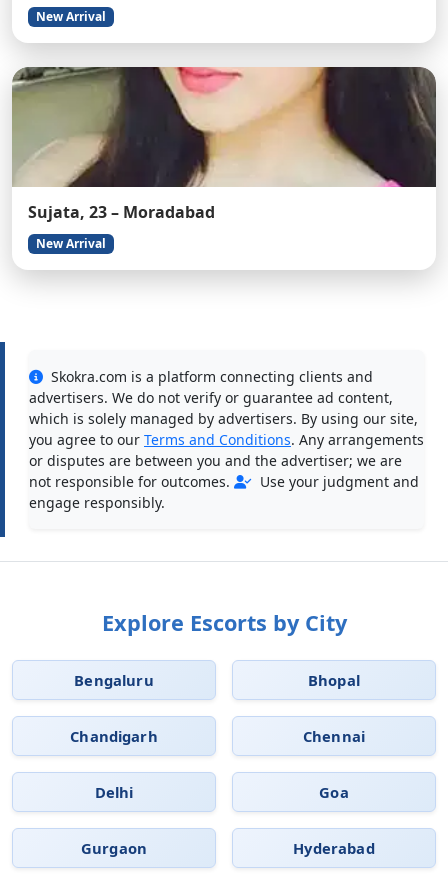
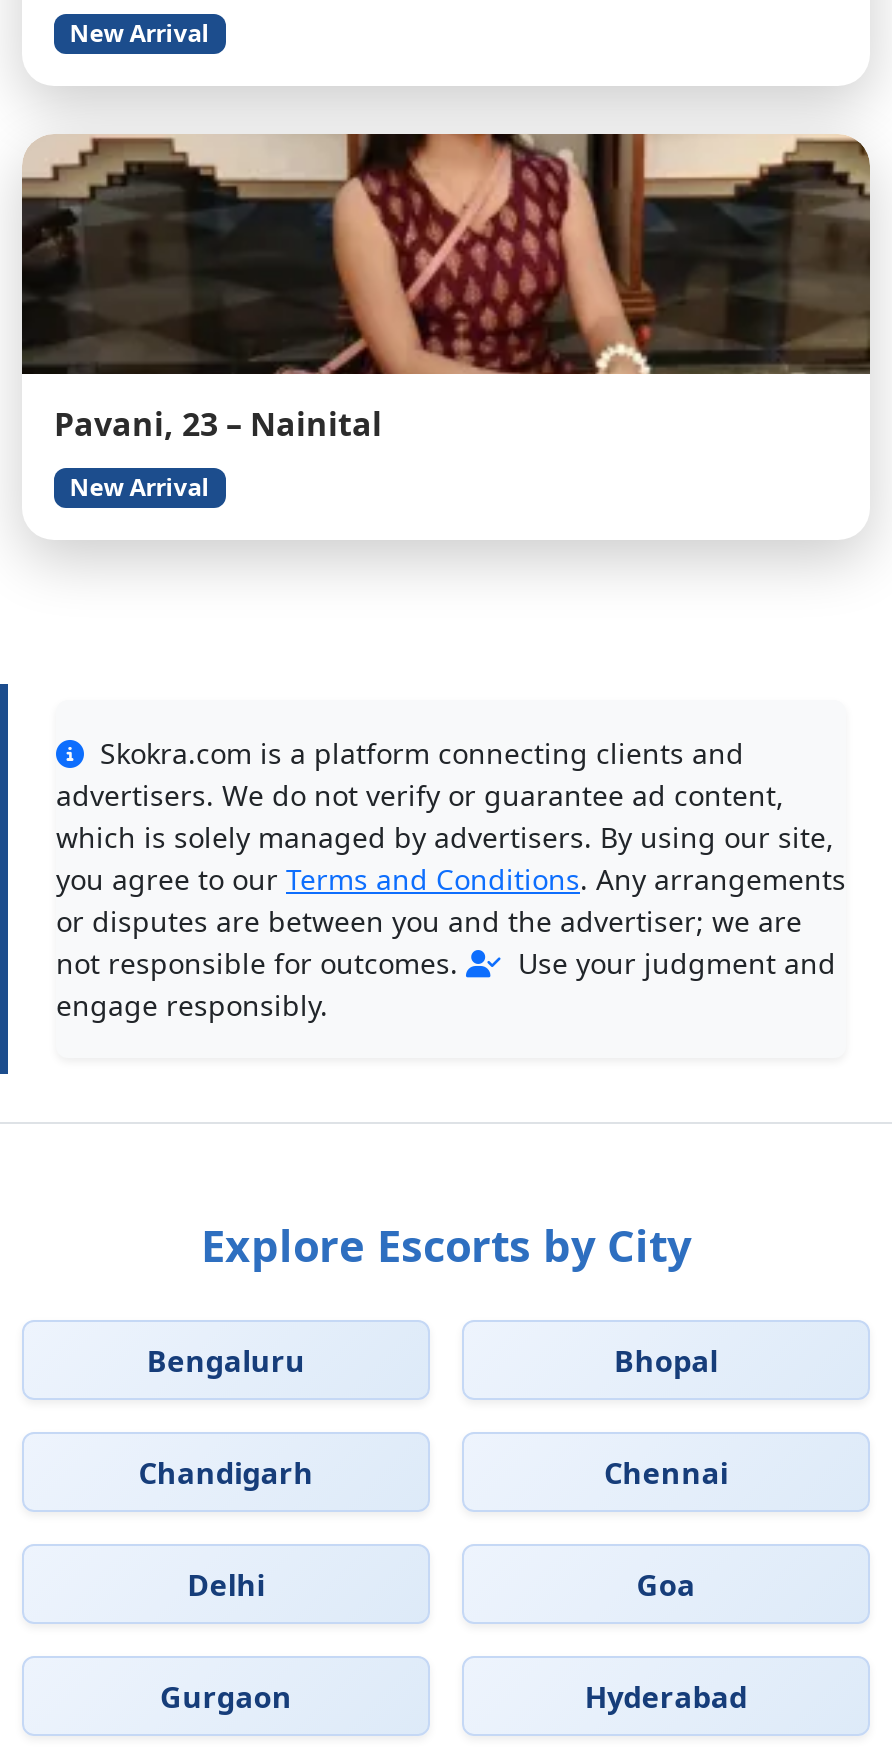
- [image]
- Sujata, 23 – Moradabad
+ [image]
+ Pavani, 23 – Nainital
